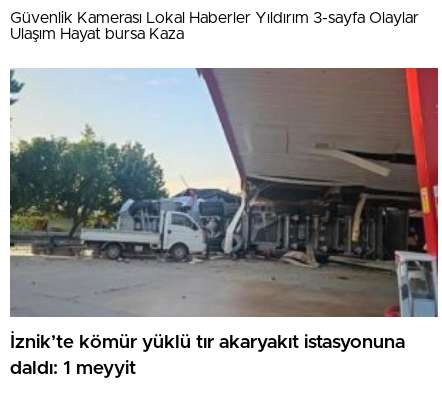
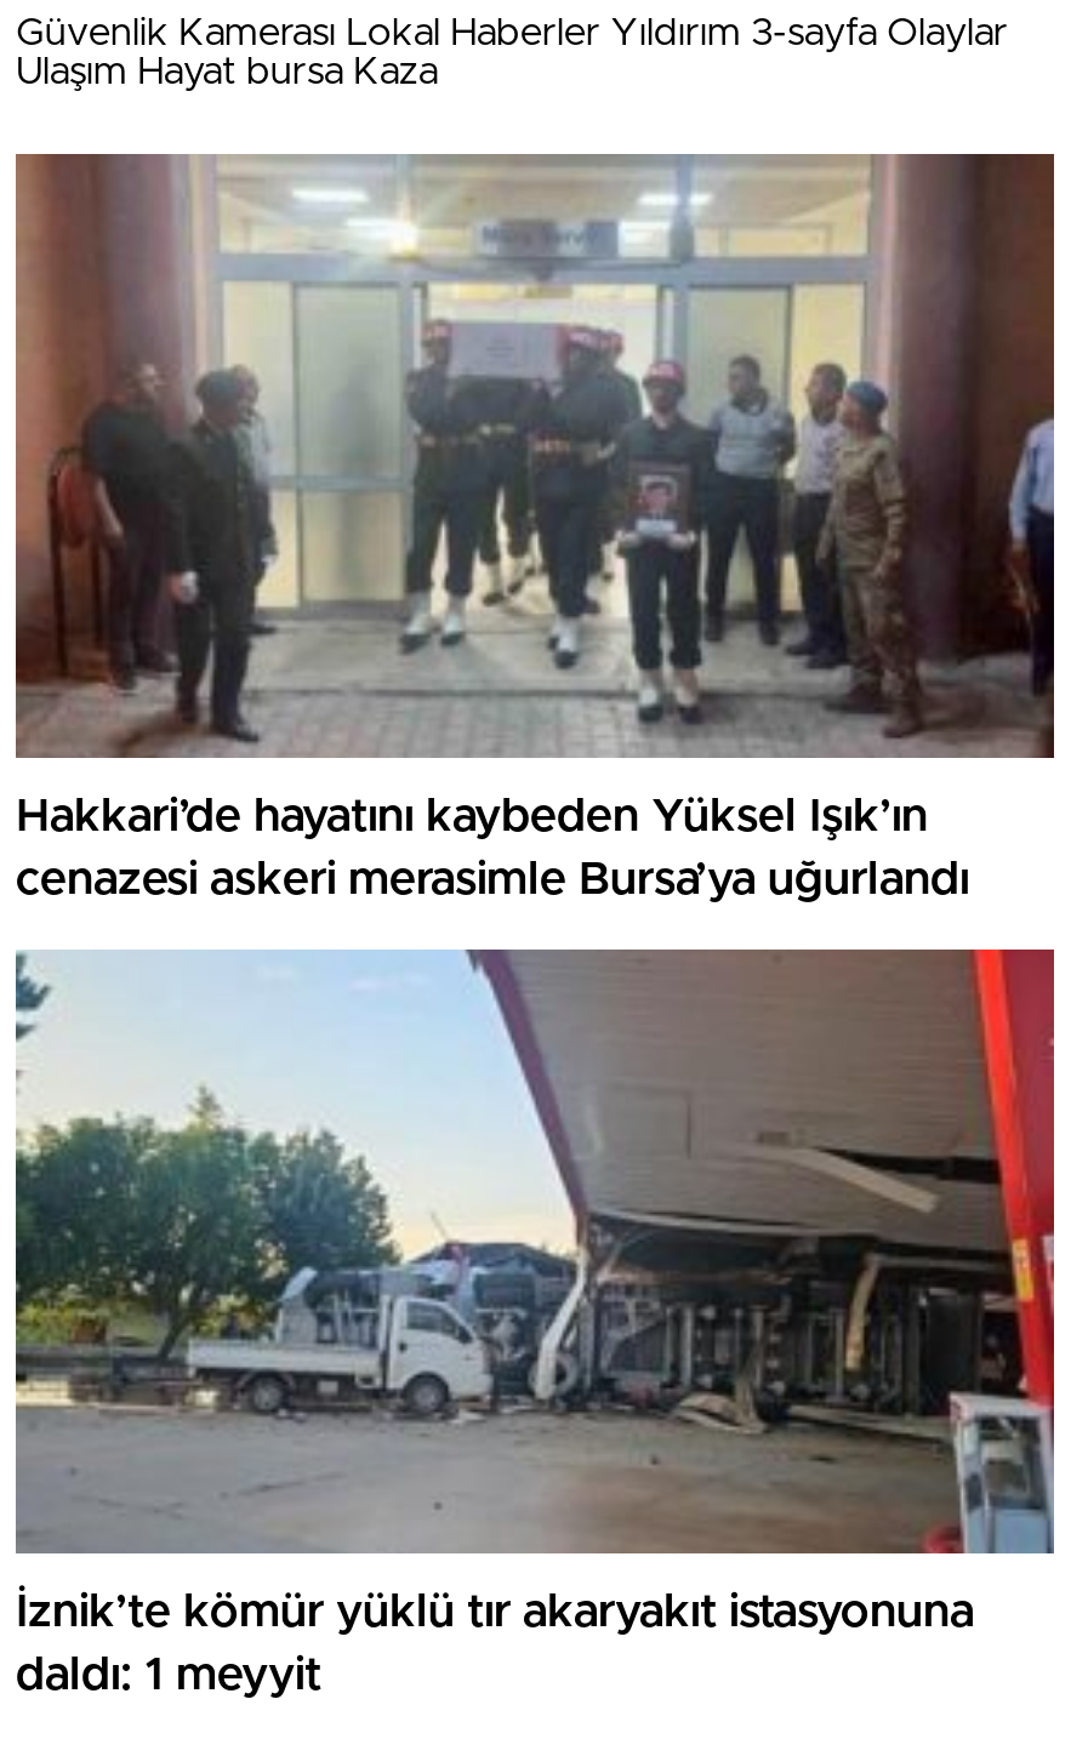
+ [image]
+ Hakkari’de hayatını kaybeden Yüksel Işık’ın
+ cenazesi askeri merasimle Bursa’ya uğurlandı
